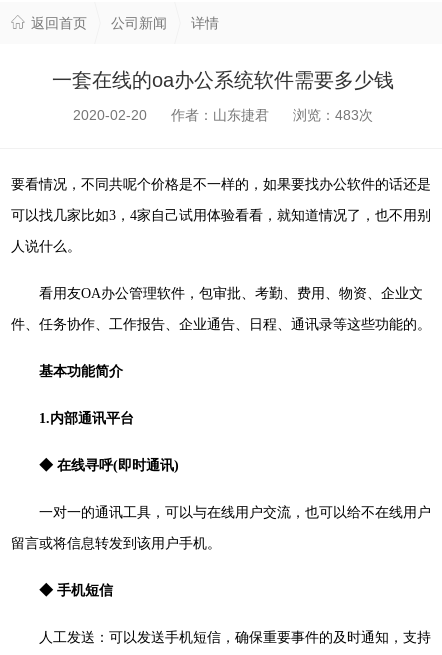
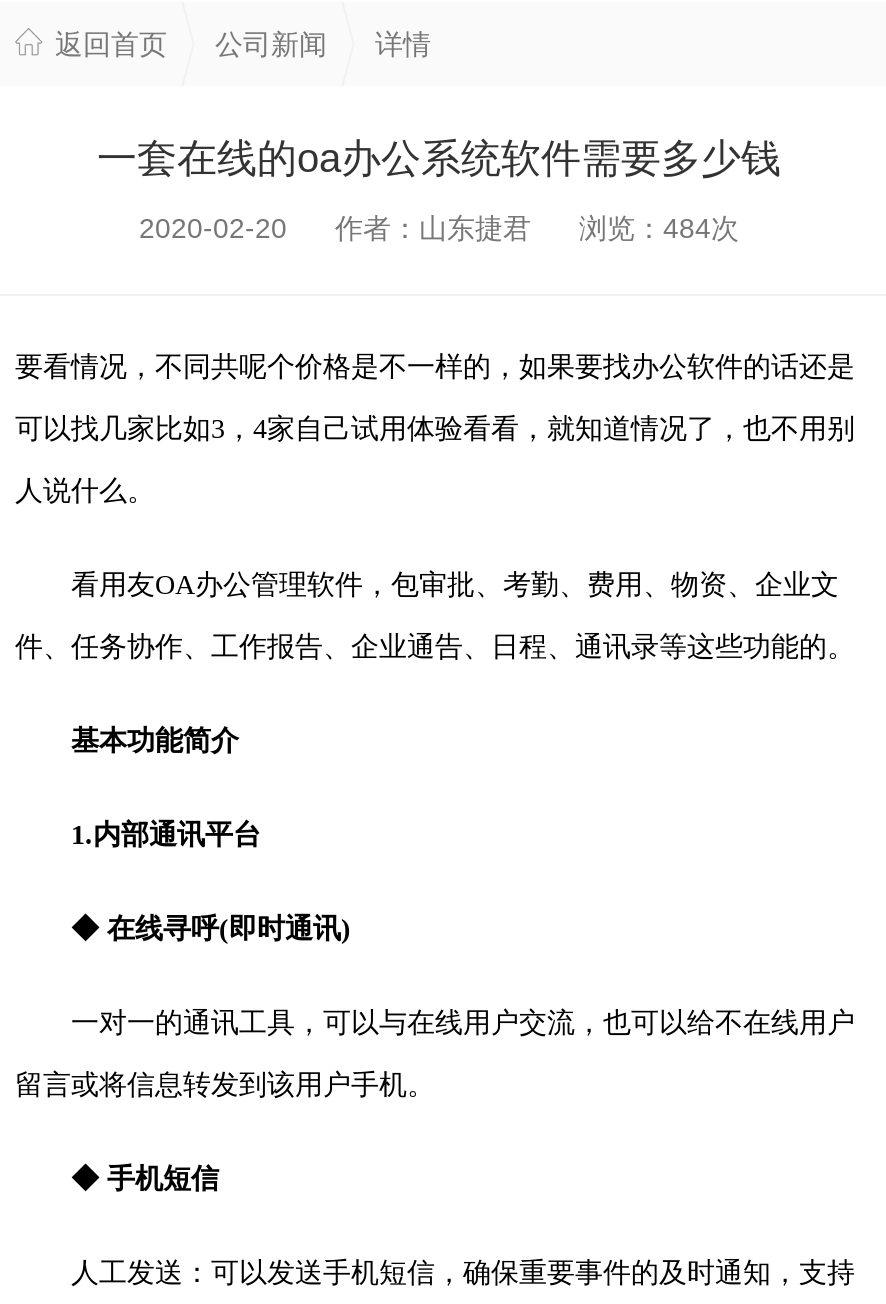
- 2020-02-20 作者：山东捷君 浏览：483次
+ 2020-02-20 作者：山东捷君 浏览：484次
